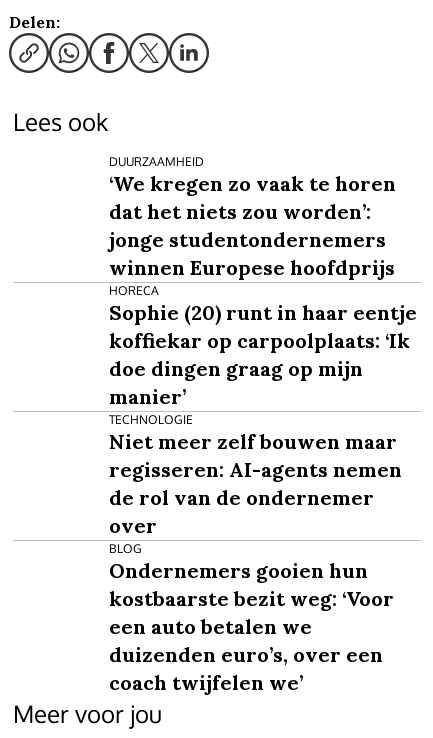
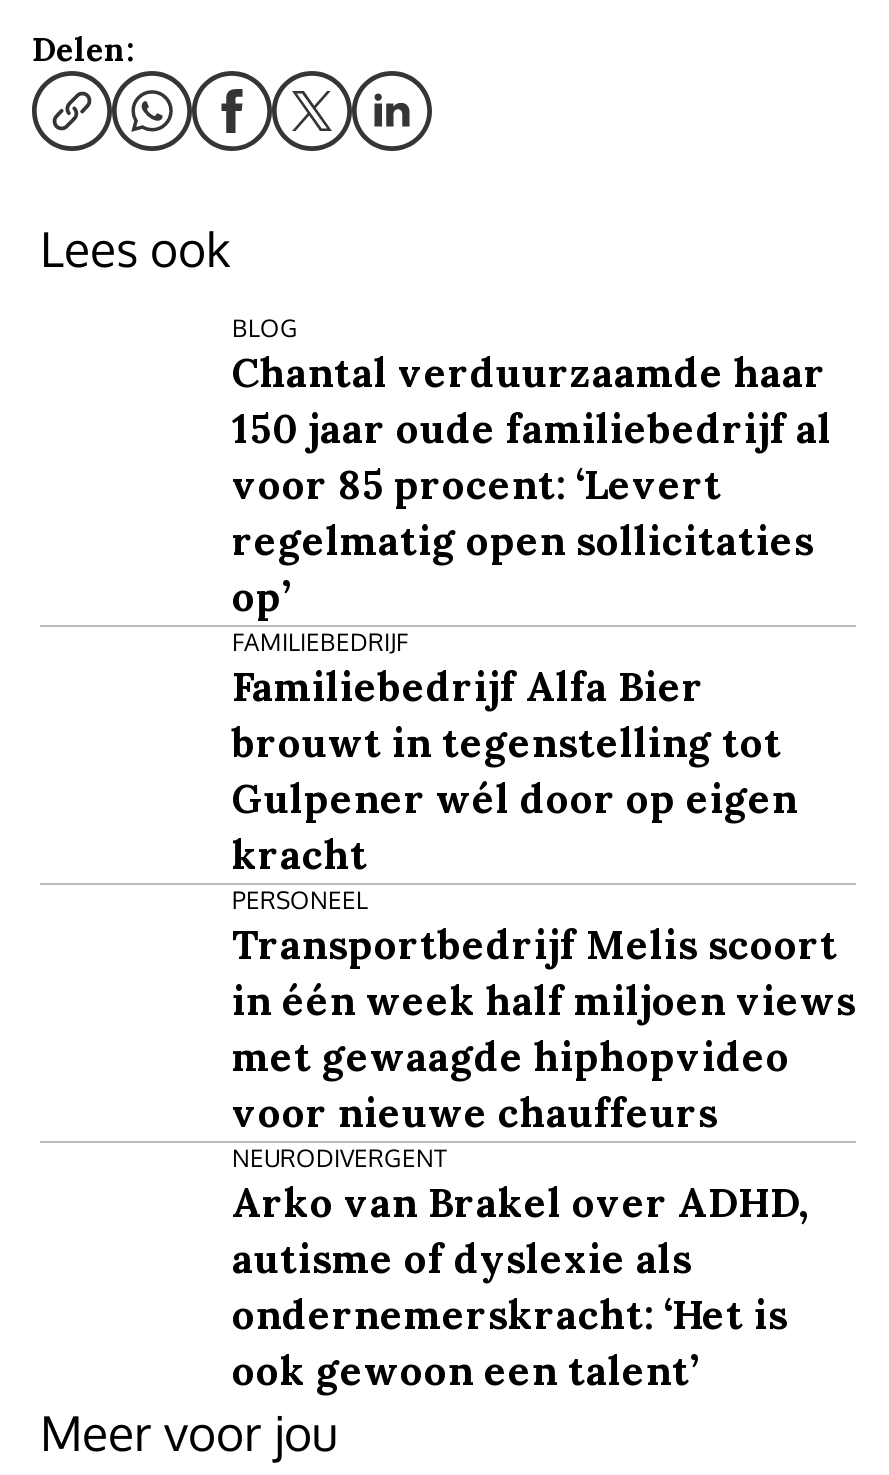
- DUURZAAMHEID
- ‘We kregen zo vaak te horen
- dat het niets zou worden’:
- jonge studentondernemers
- winnen Europese hoofdprijs
- HORECA
- Sophie (20) runt in haar eentje
- koffiekar op carpoolplaats: ‘Ik
- doe dingen graag op mijn
- manier’
- TECHNOLOGIE
- Niet meer zelf bouwen maar
- regisseren: AI-agents nemen
- de rol van de ondernemer
- over

moved up: BLOG

- Ondernemers gooien hun
- kostbaarste bezit weg: ‘Voor
- een auto betalen we
- duizenden euro’s, over een
- coach twijfelen we’
+ Chantal verduurzaamde haar
+ 150 jaar oude familiebedrijf al
+ voor 85 procent: ‘Levert
+ regelmatig open sollicitaties
+ op’
+ FAMILIEBEDRIJF
+ Familiebedrijf Alfa Bier
+ brouwt in tegenstelling tot
+ Gulpener wél door op eigen
+ kracht
+ PERSONEEL
+ Transportbedrijf Melis scoort
+ in één week half miljoen views
+ met gewaagde hiphopvideo
+ voor nieuwe chauffeurs
+ NEURODIVERGENT
+ Arko van Brakel over ADHD,
+ autisme of dyslexie als
+ ondernemerskracht: ‘Het is
+ ook gewoon een talent’
